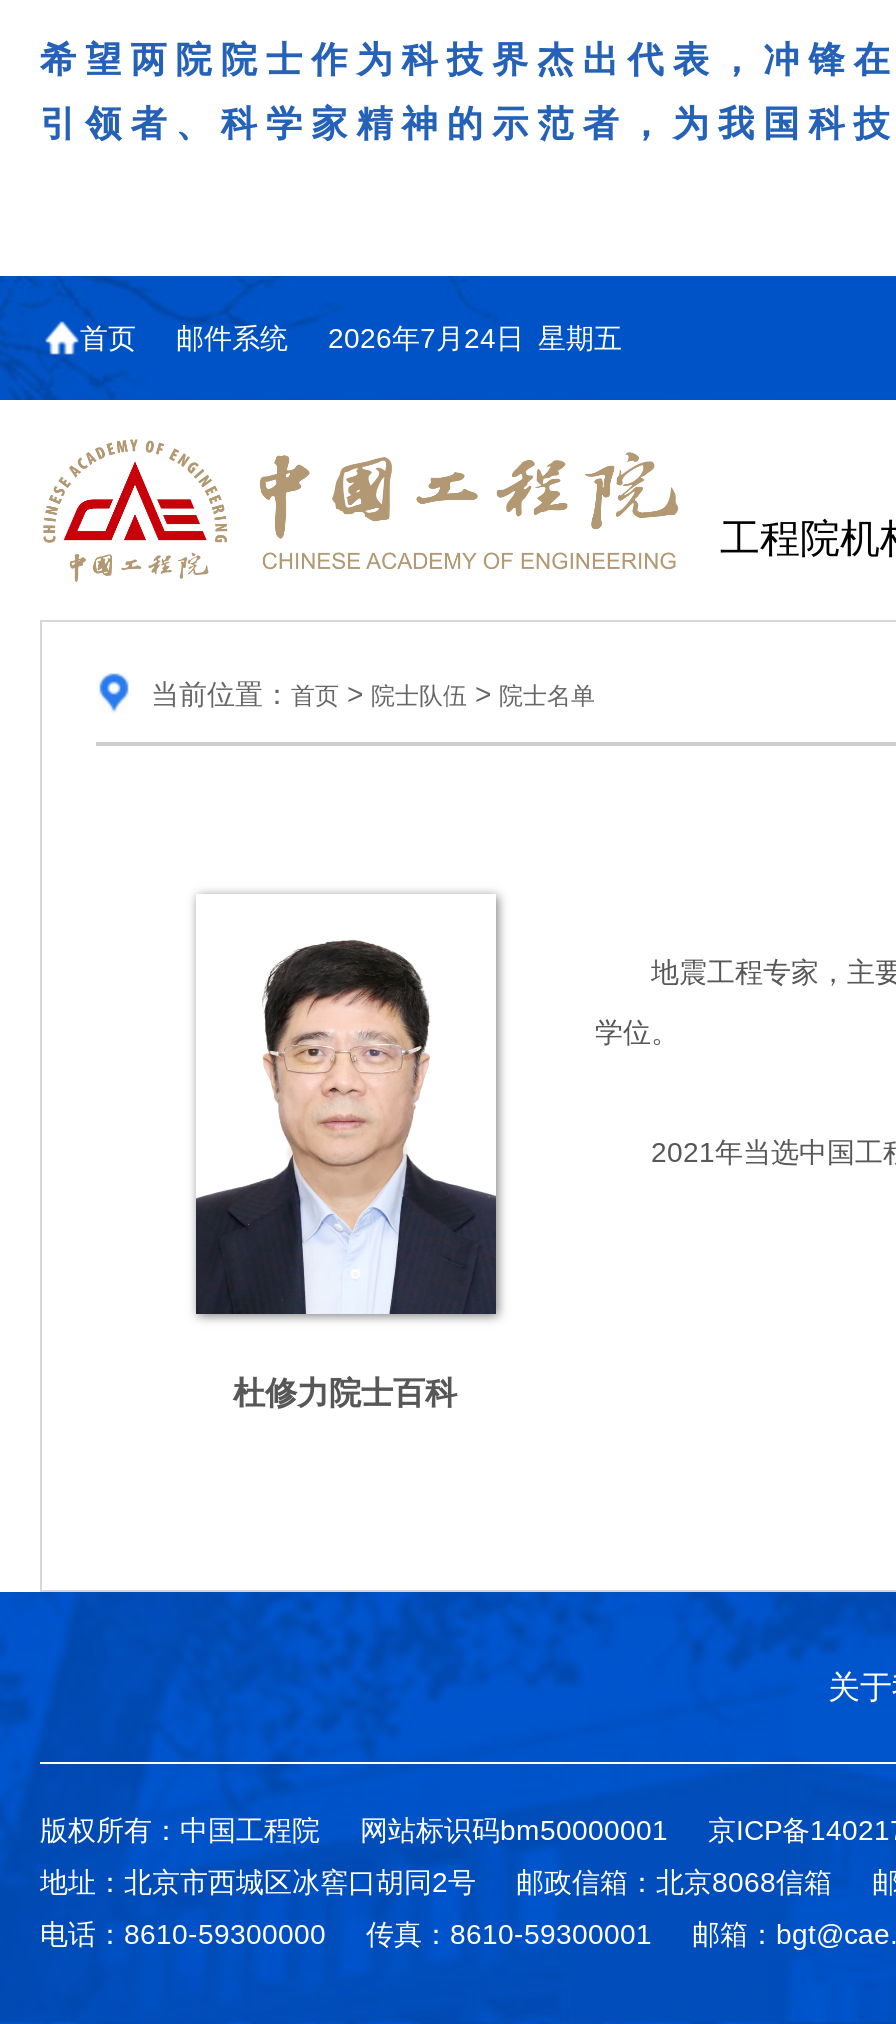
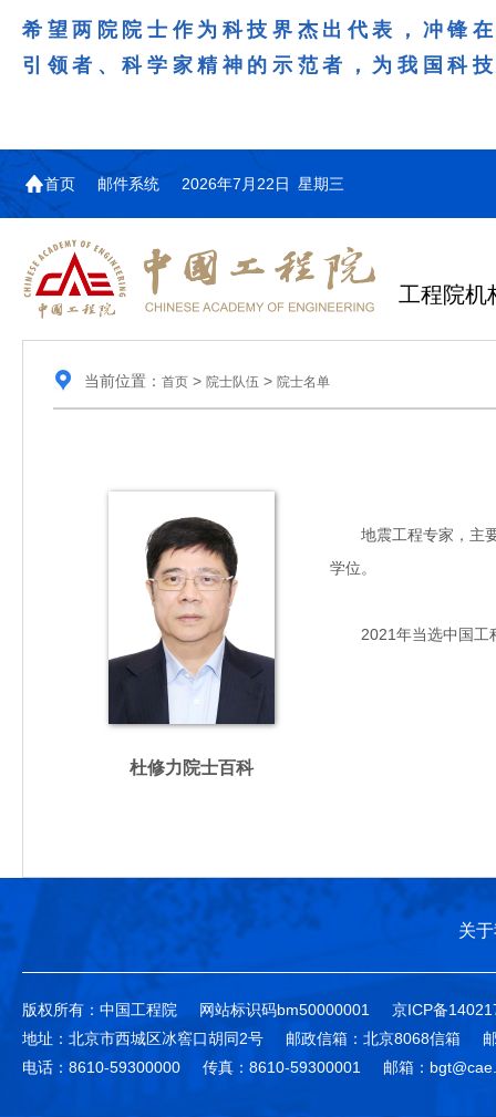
- 2026年7月24日 星期五
+ 2026年7月22日 星期三
